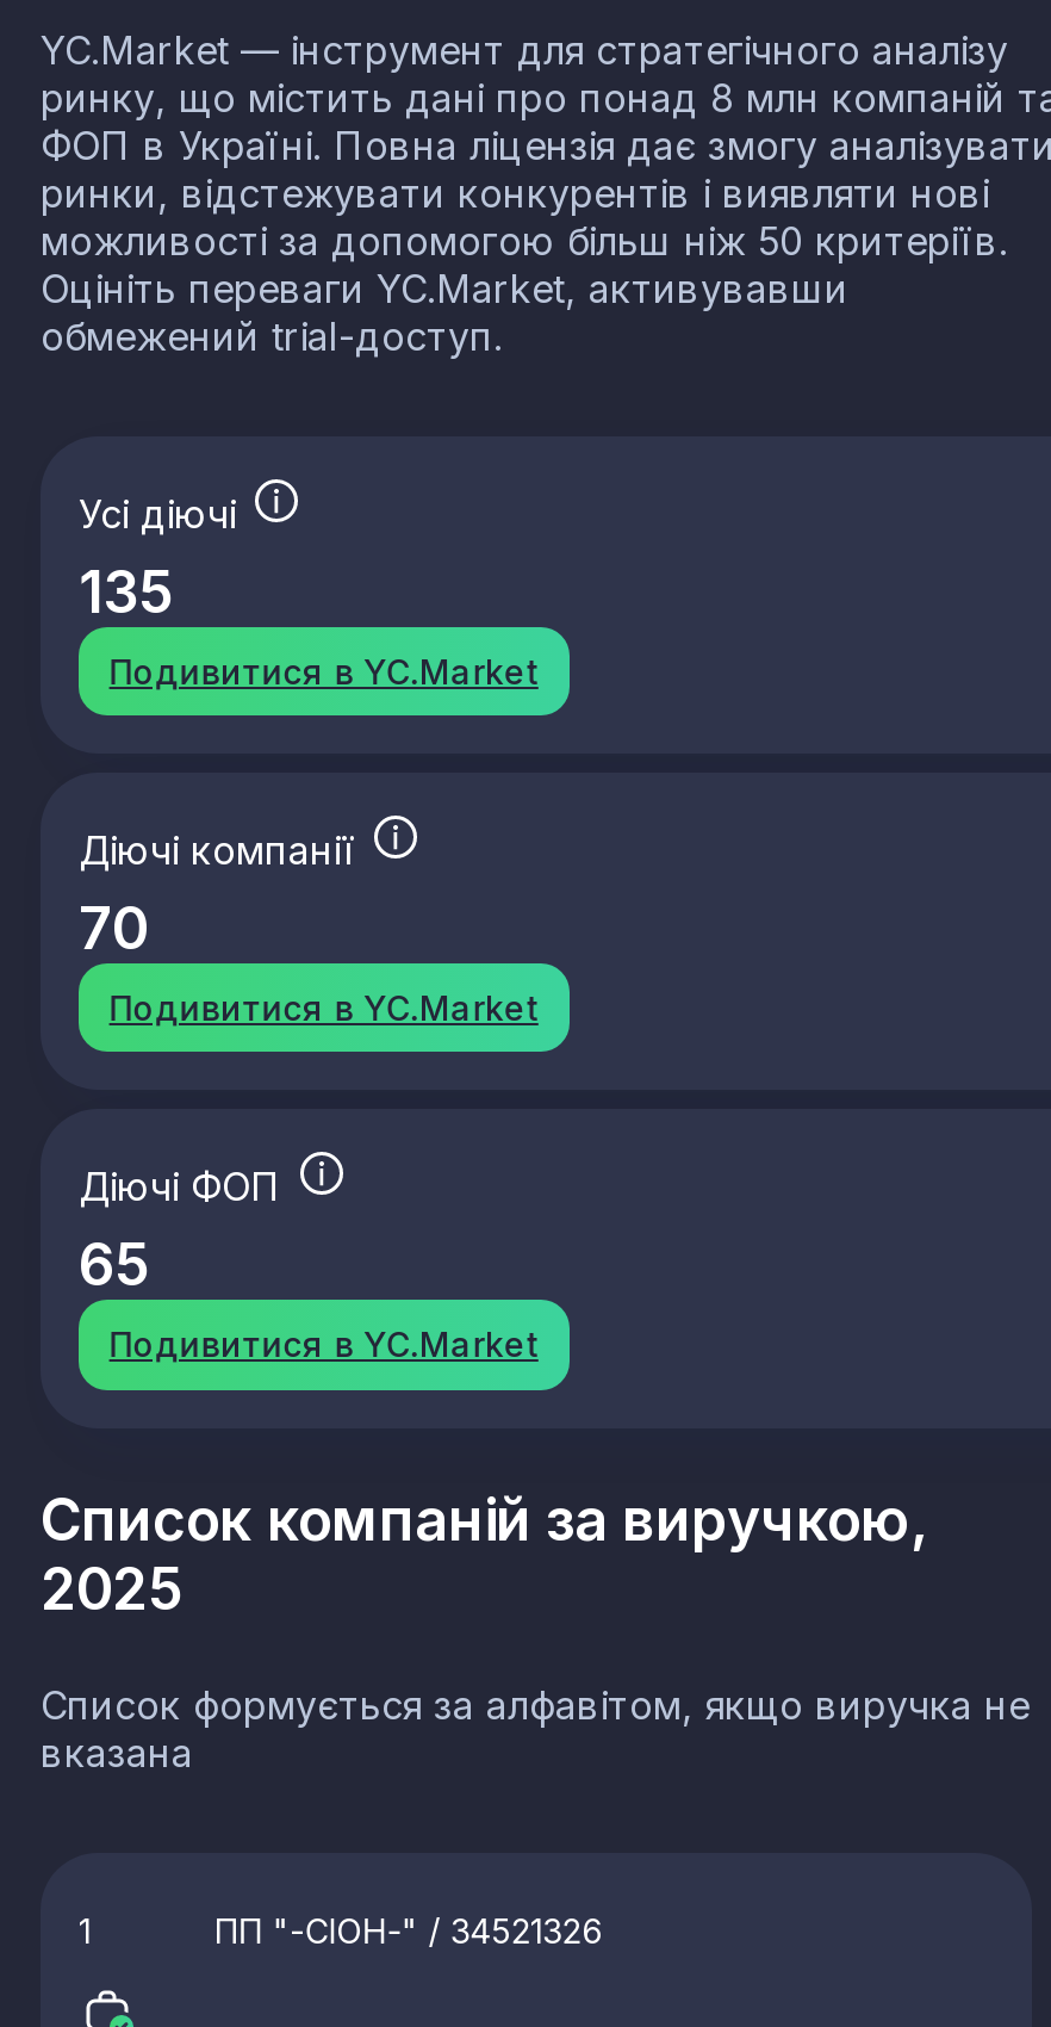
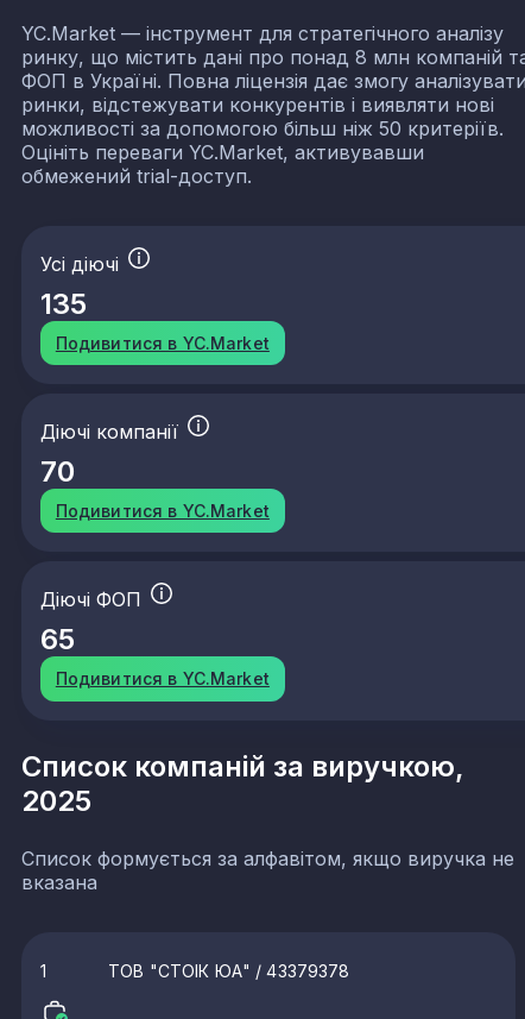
- ПП "-СІОН-" / 34521326
+ ТОВ "СТОІК ЮА" / 43379378
